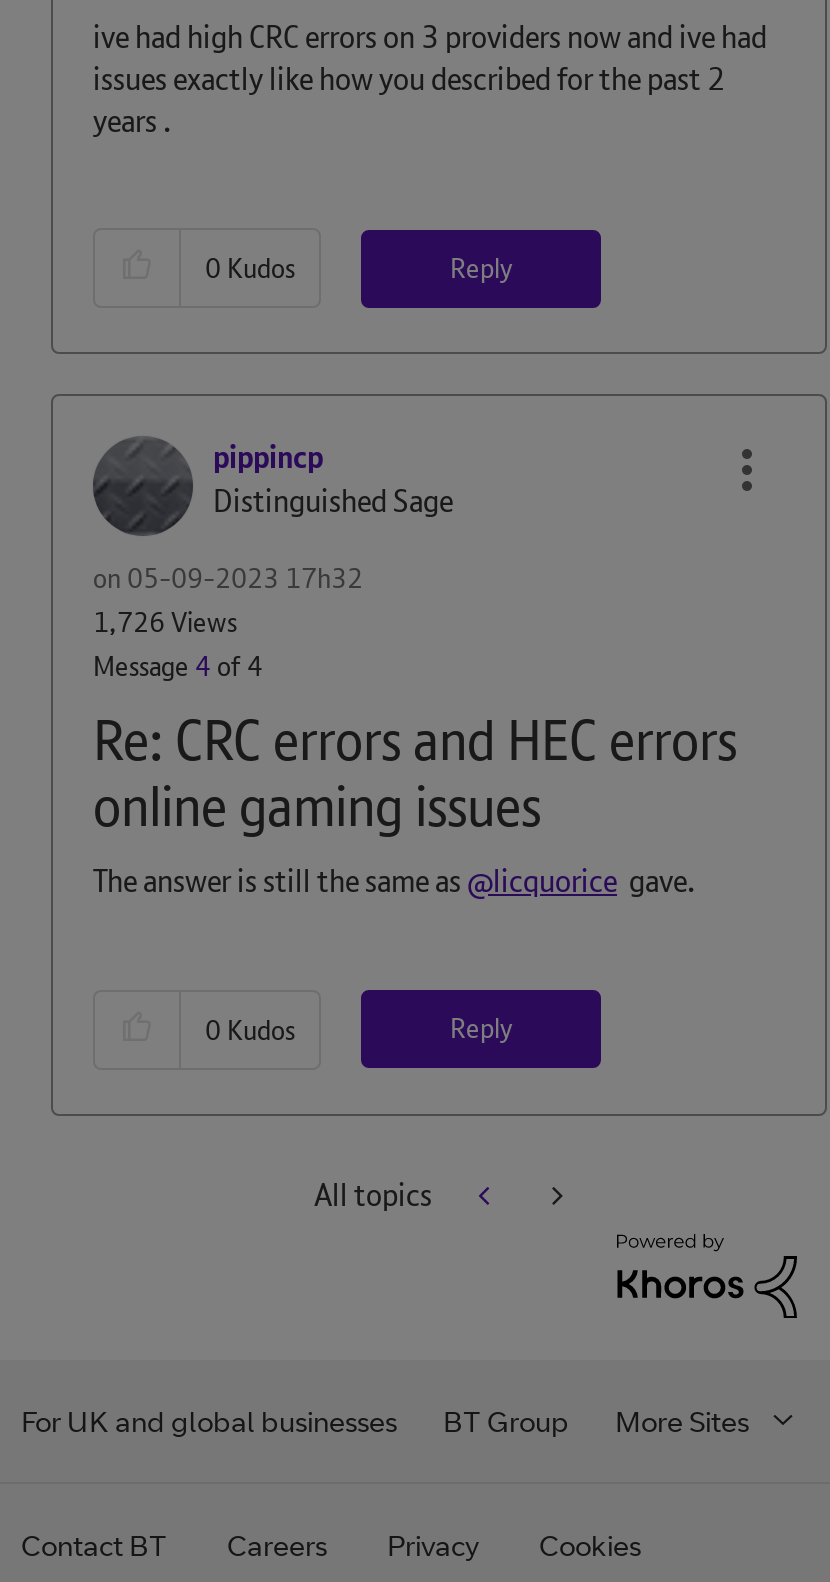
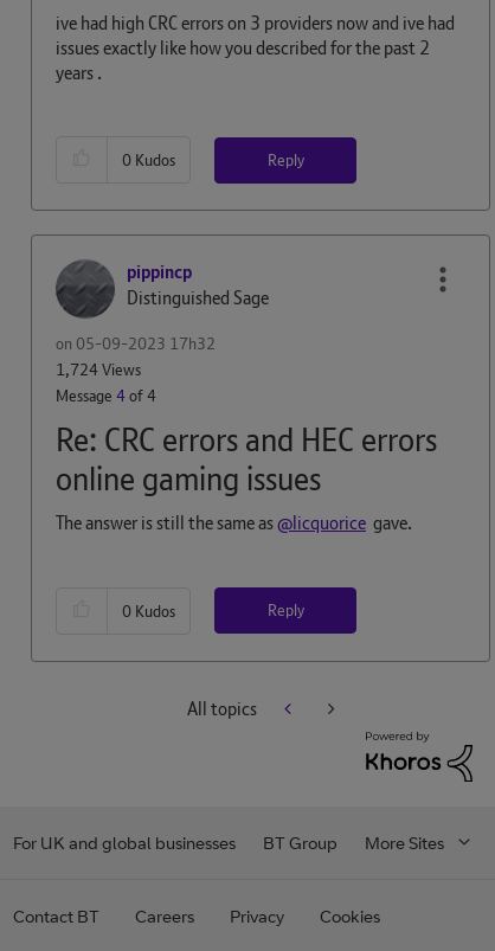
- 1,726 Views
+ 1,724 Views
